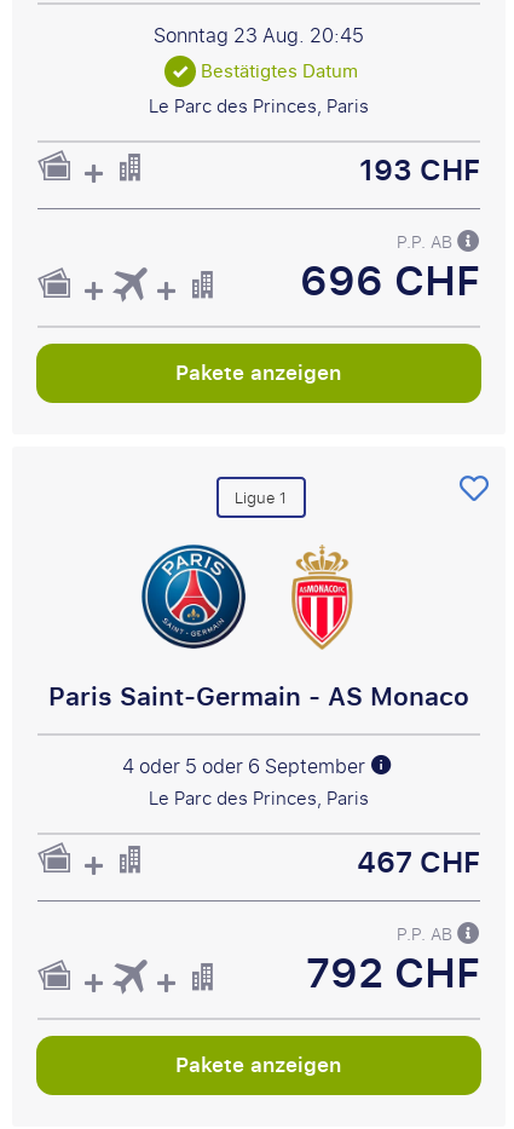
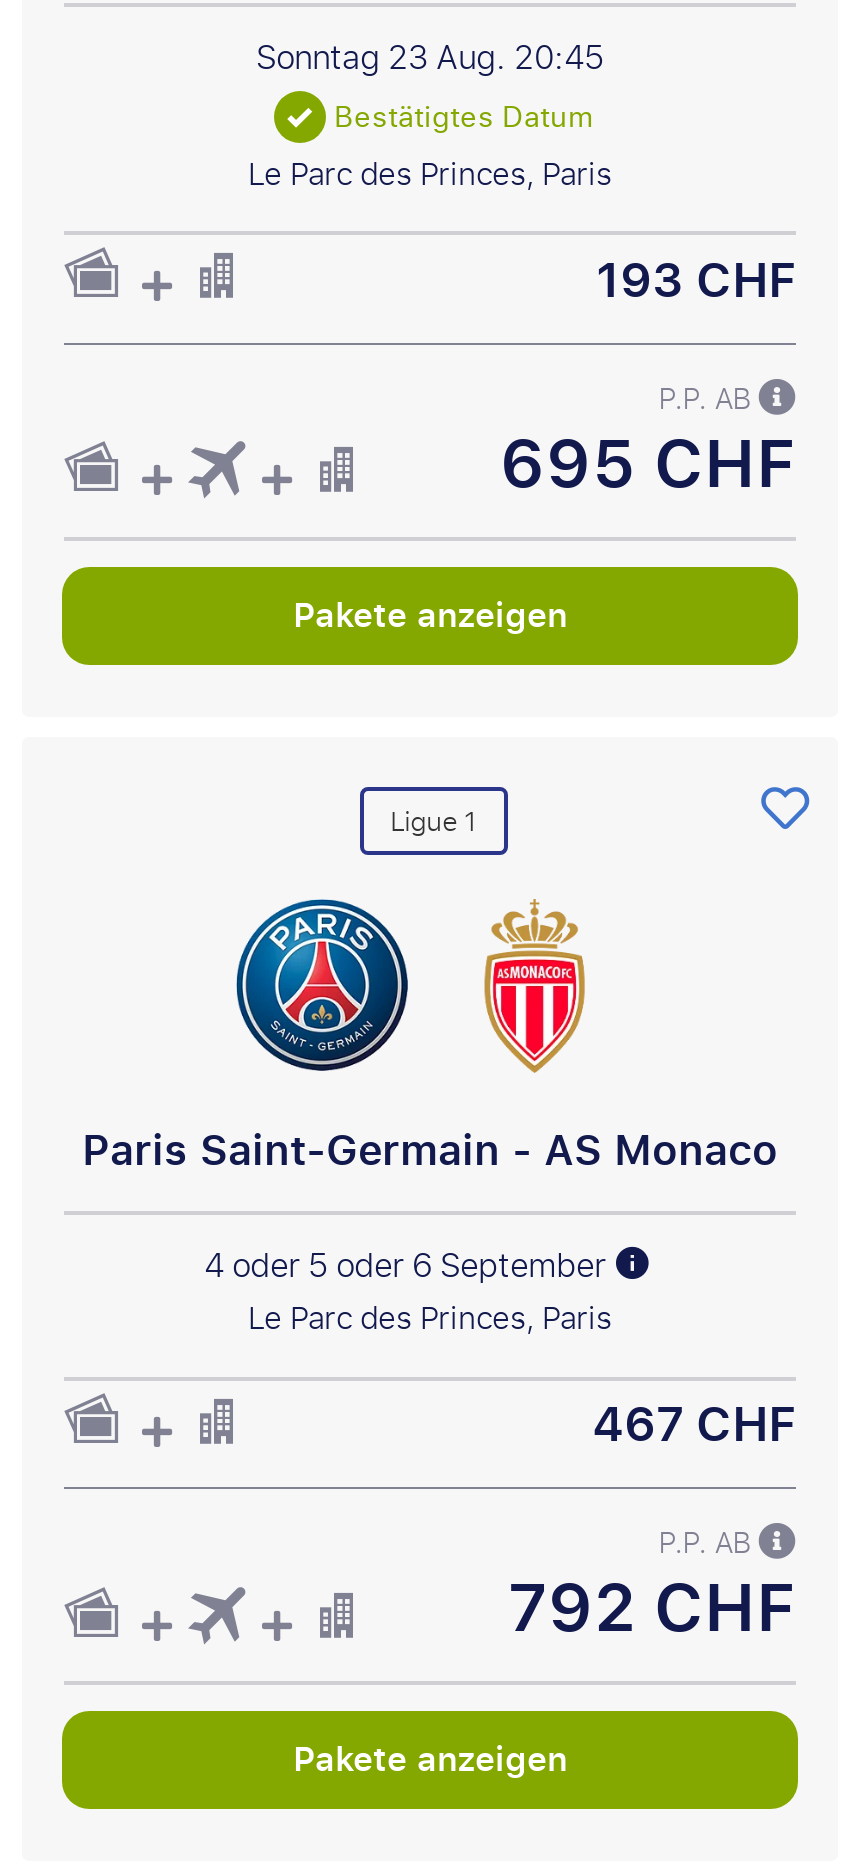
- 696 CHF
+ 695 CHF
